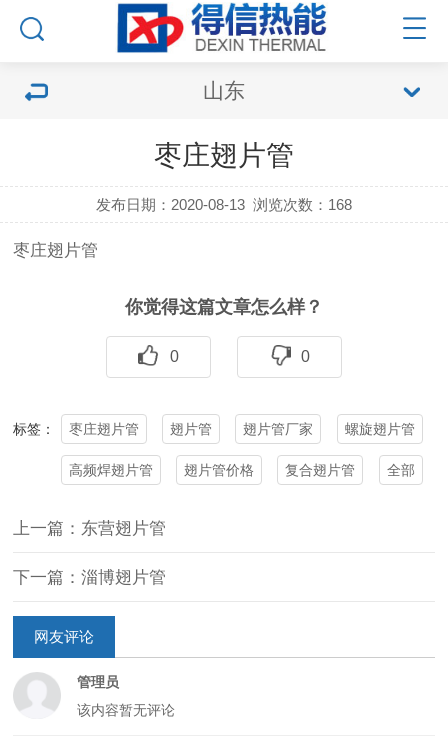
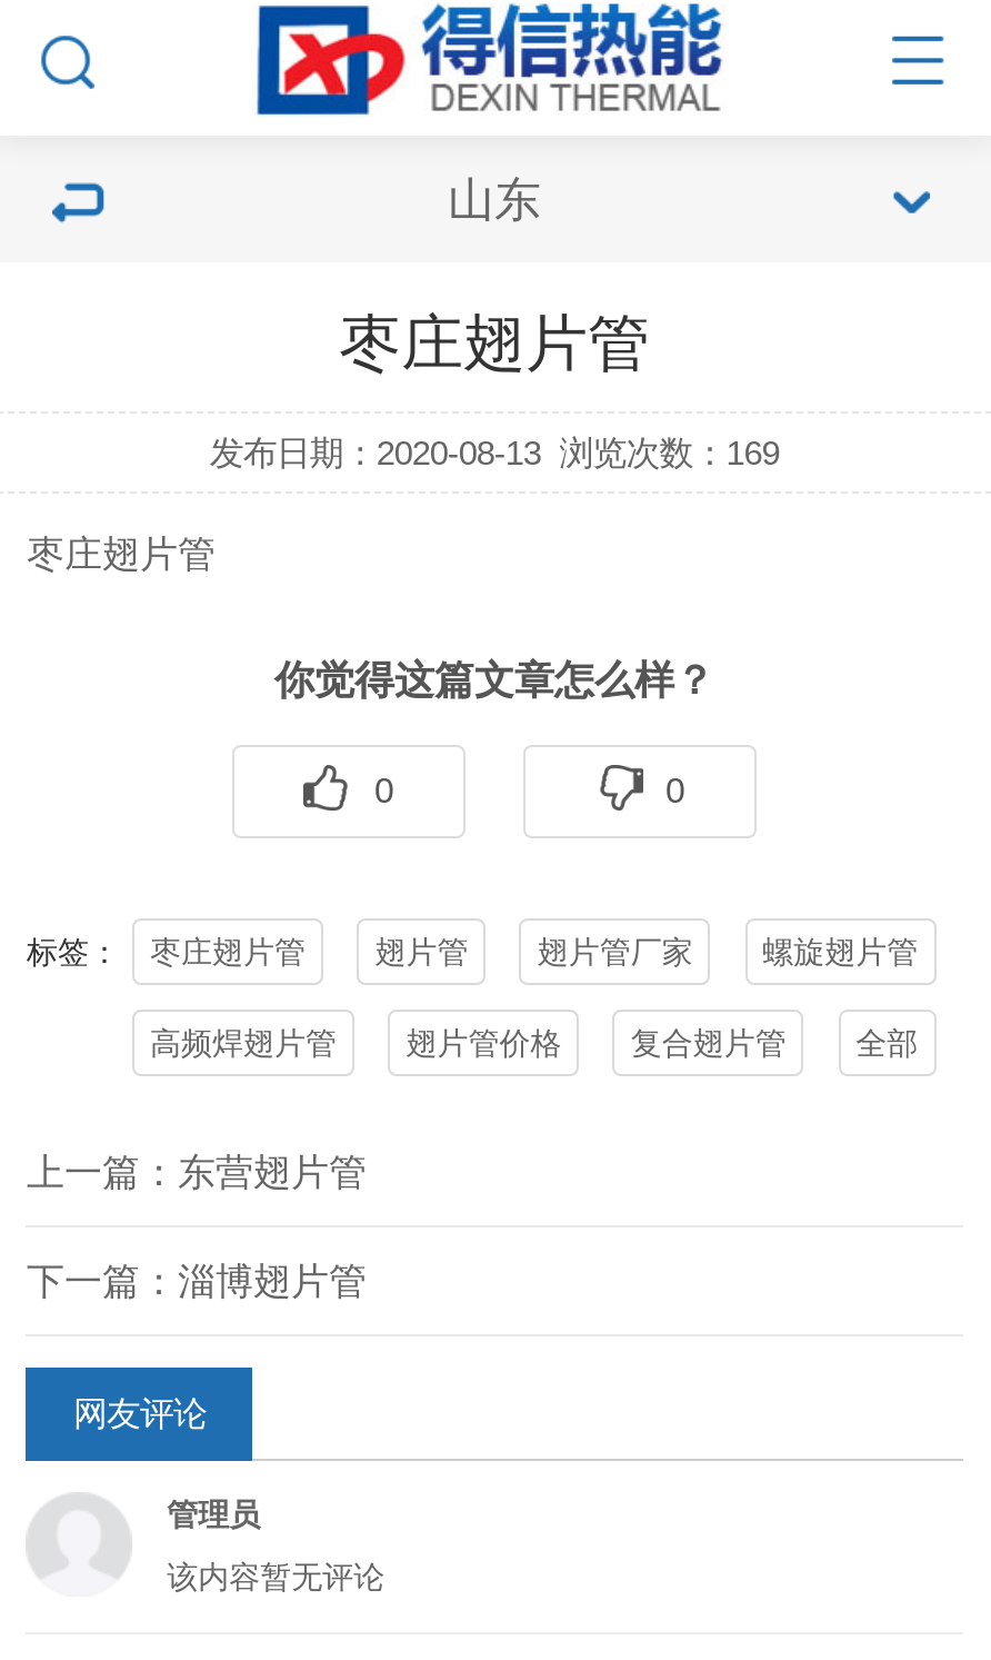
- 发布日期：2020-08-13 浏览次数：168
+ 发布日期：2020-08-13 浏览次数：169
